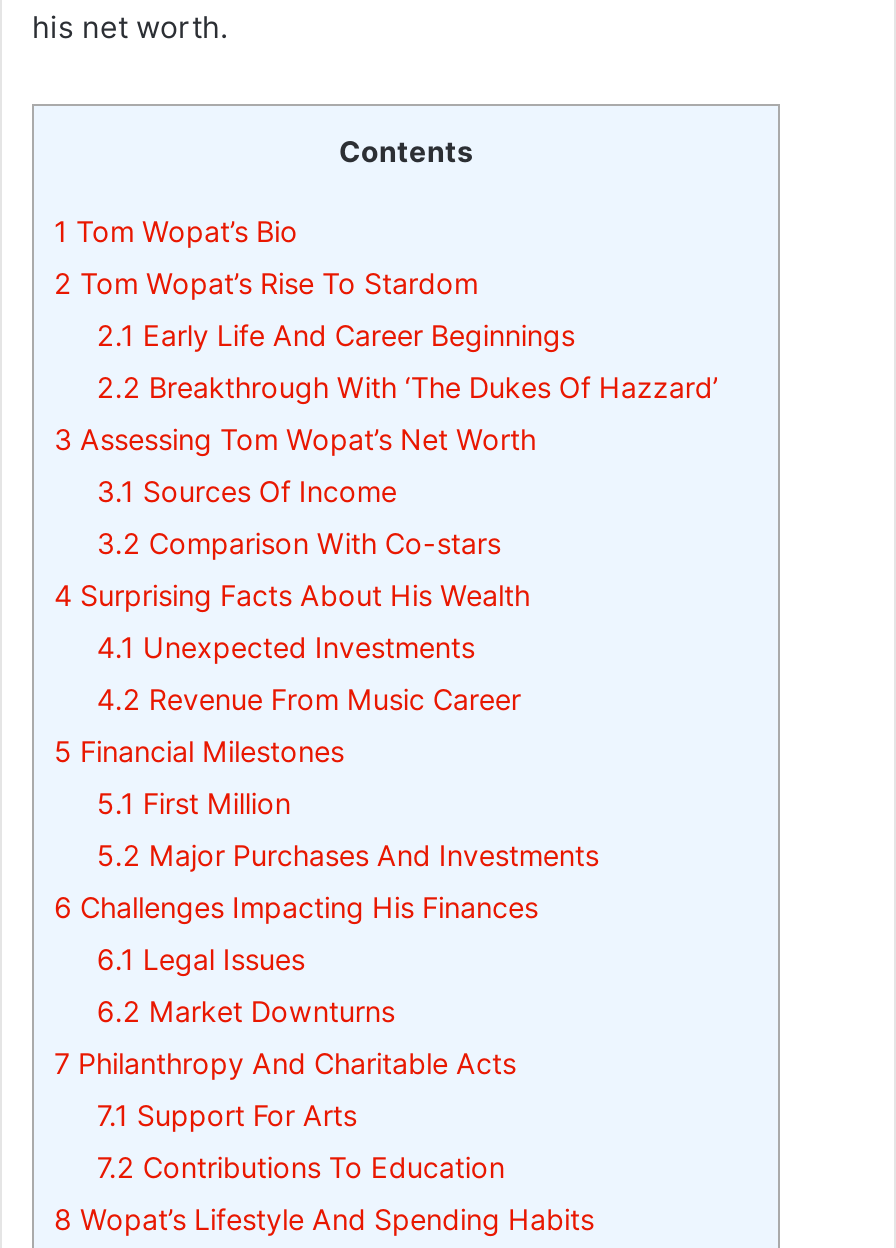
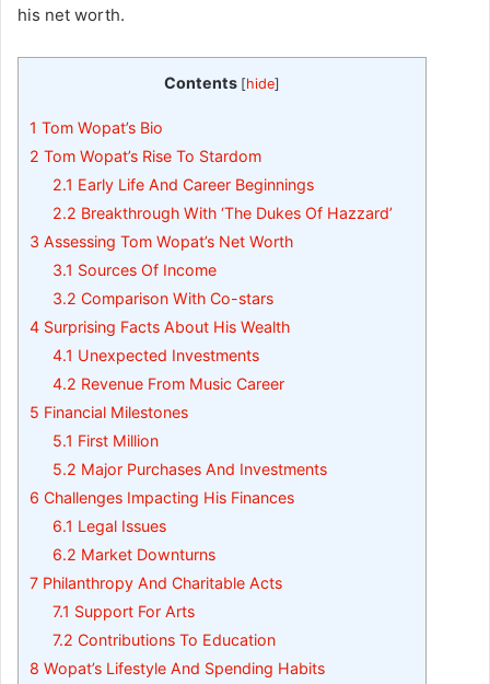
- Contents
+ Contents [hide]
